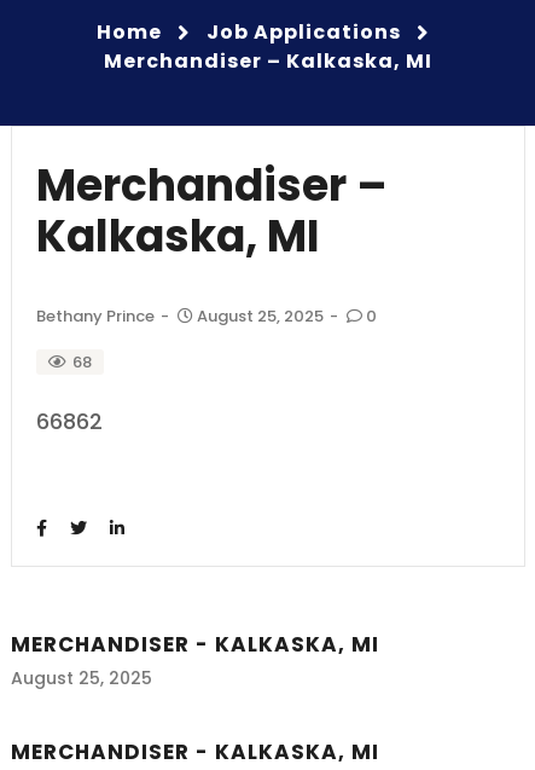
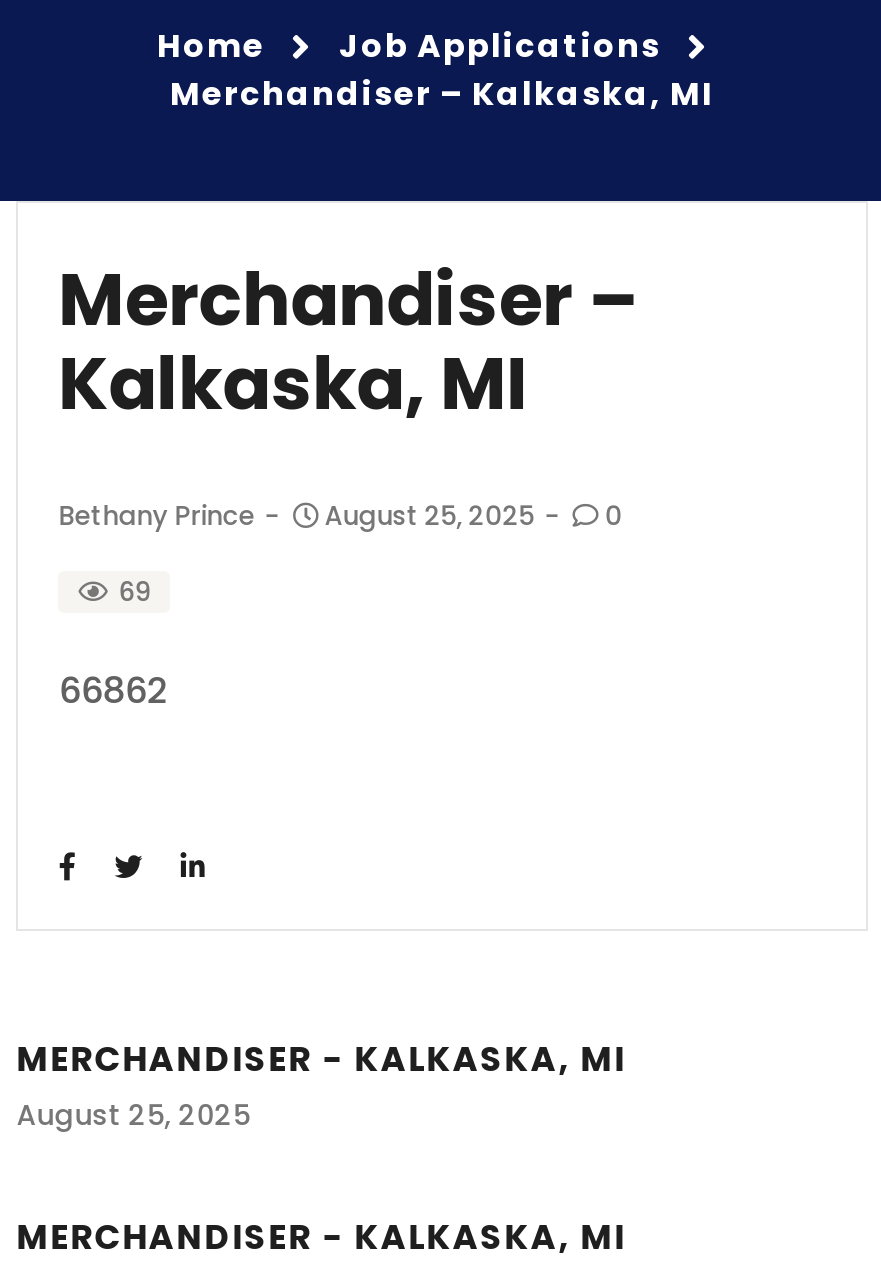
- 68
+ 69
